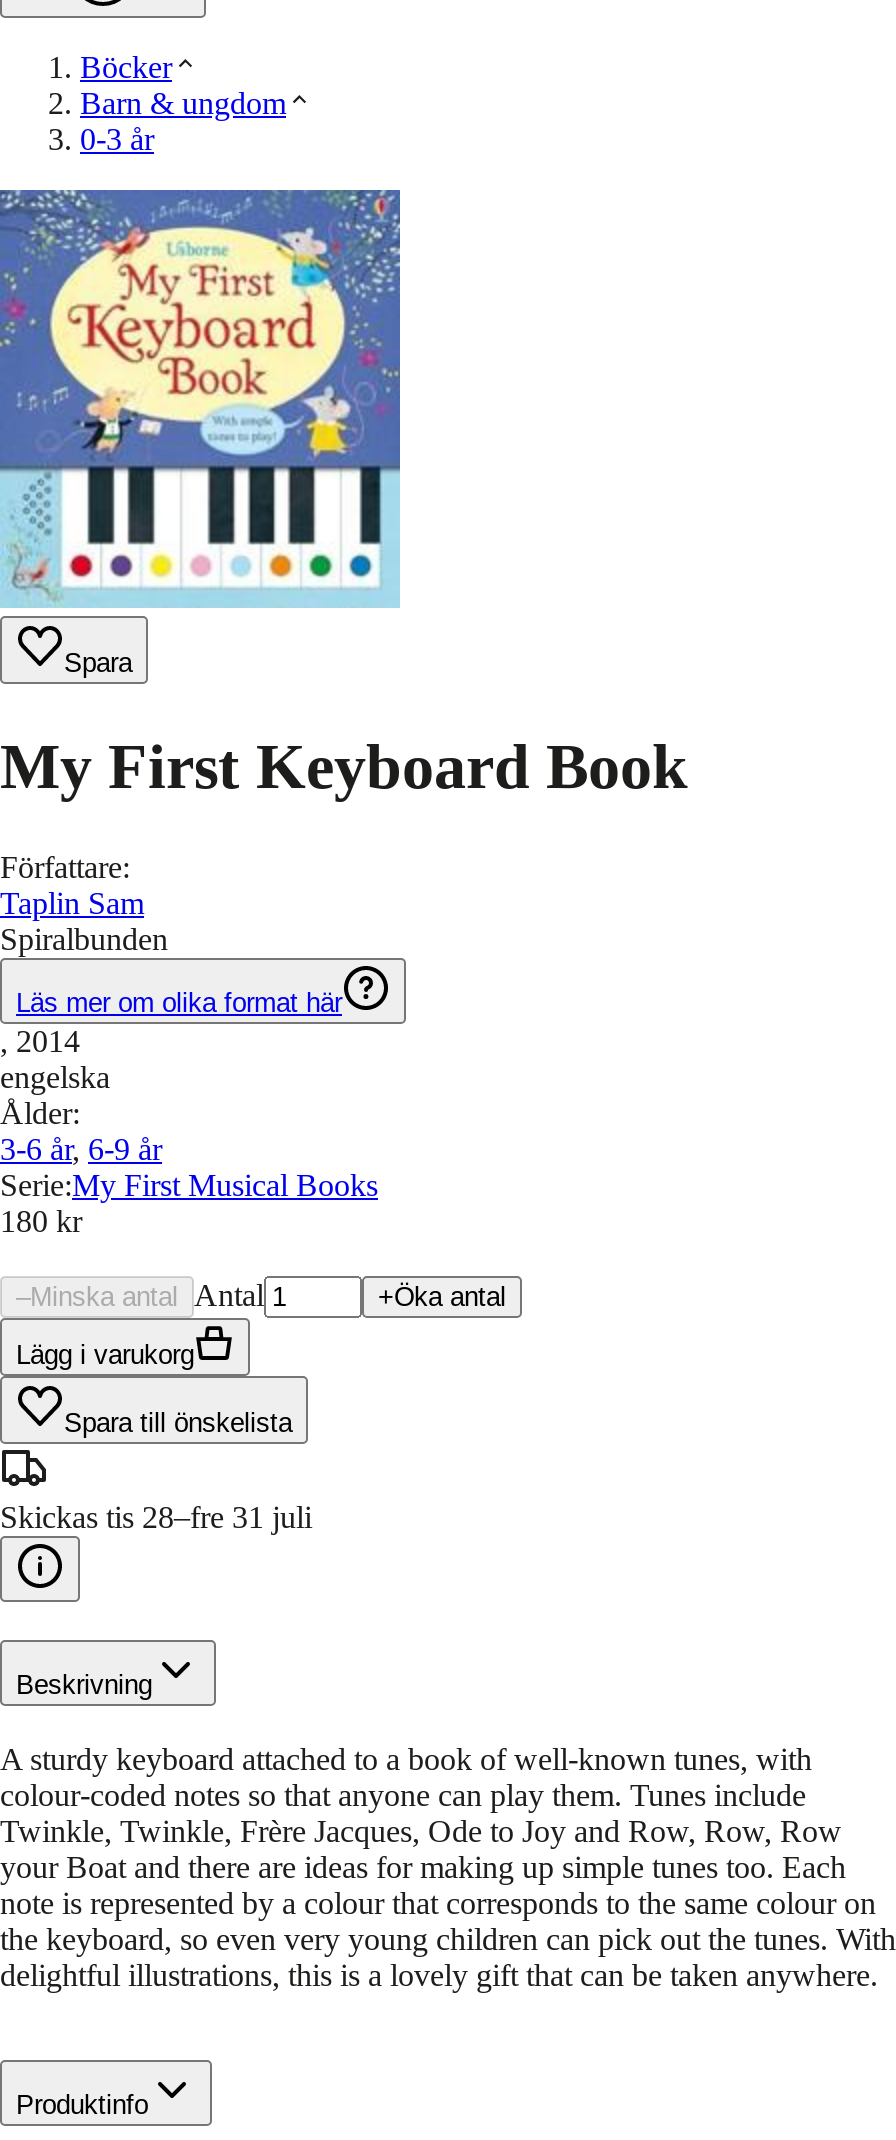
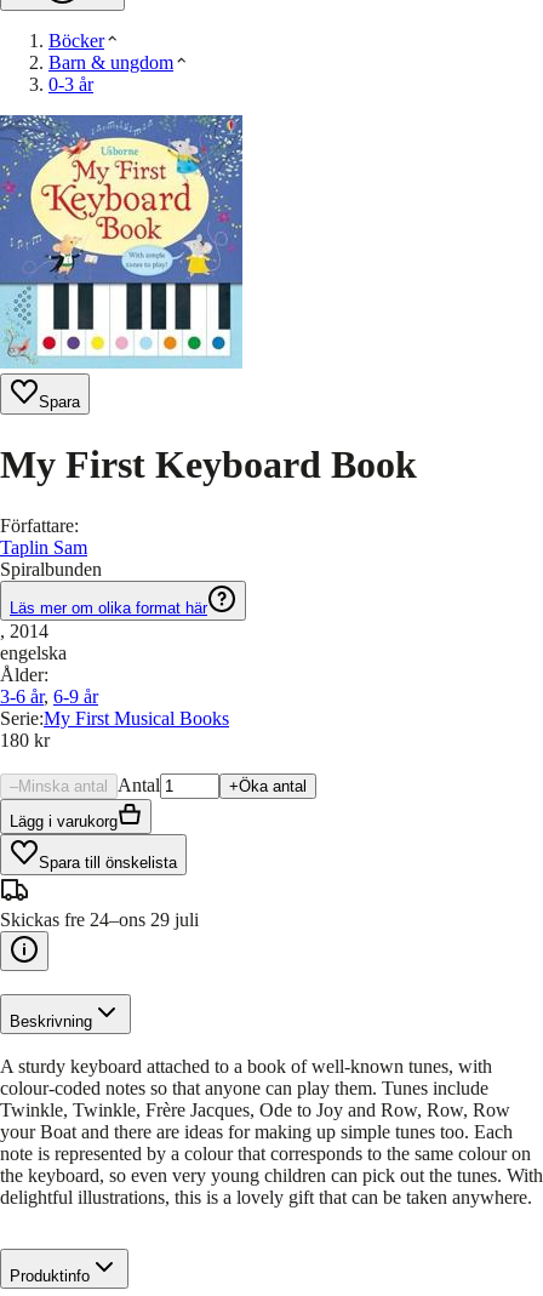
- Skickas tis 28–fre 31 juli
+ Skickas fre 24–ons 29 juli
